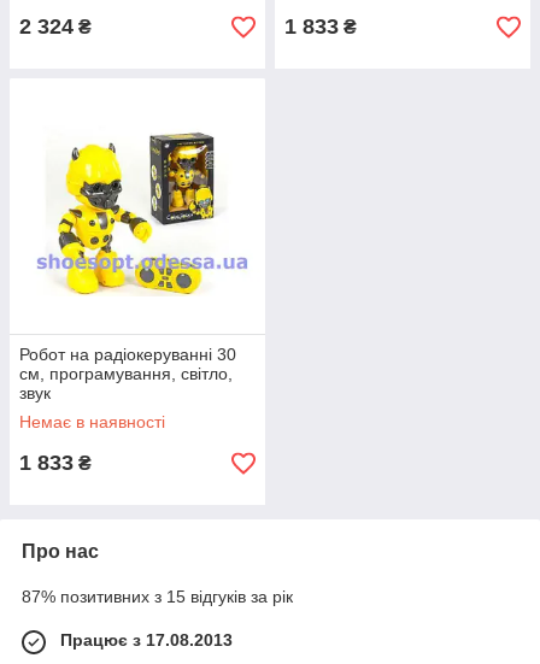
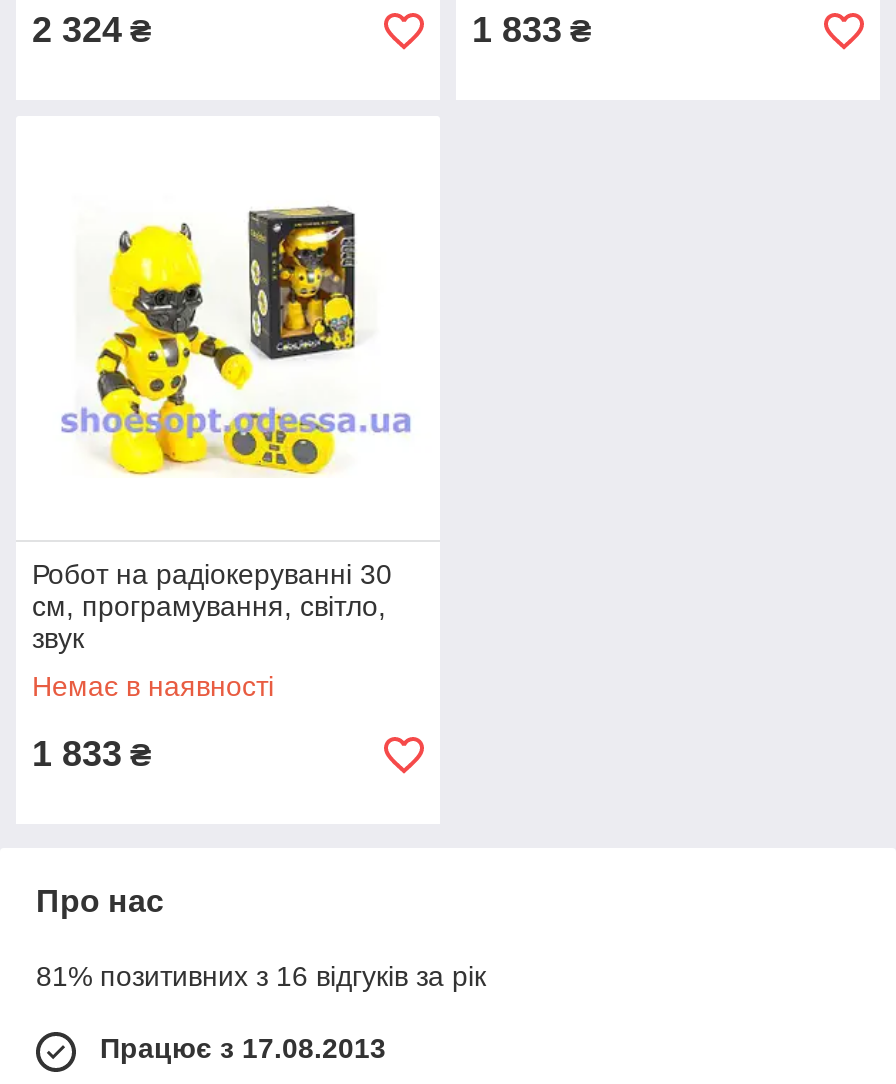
- 87% позитивних з 15 відгуків за рік
+ 81% позитивних з 16 відгуків за рік
